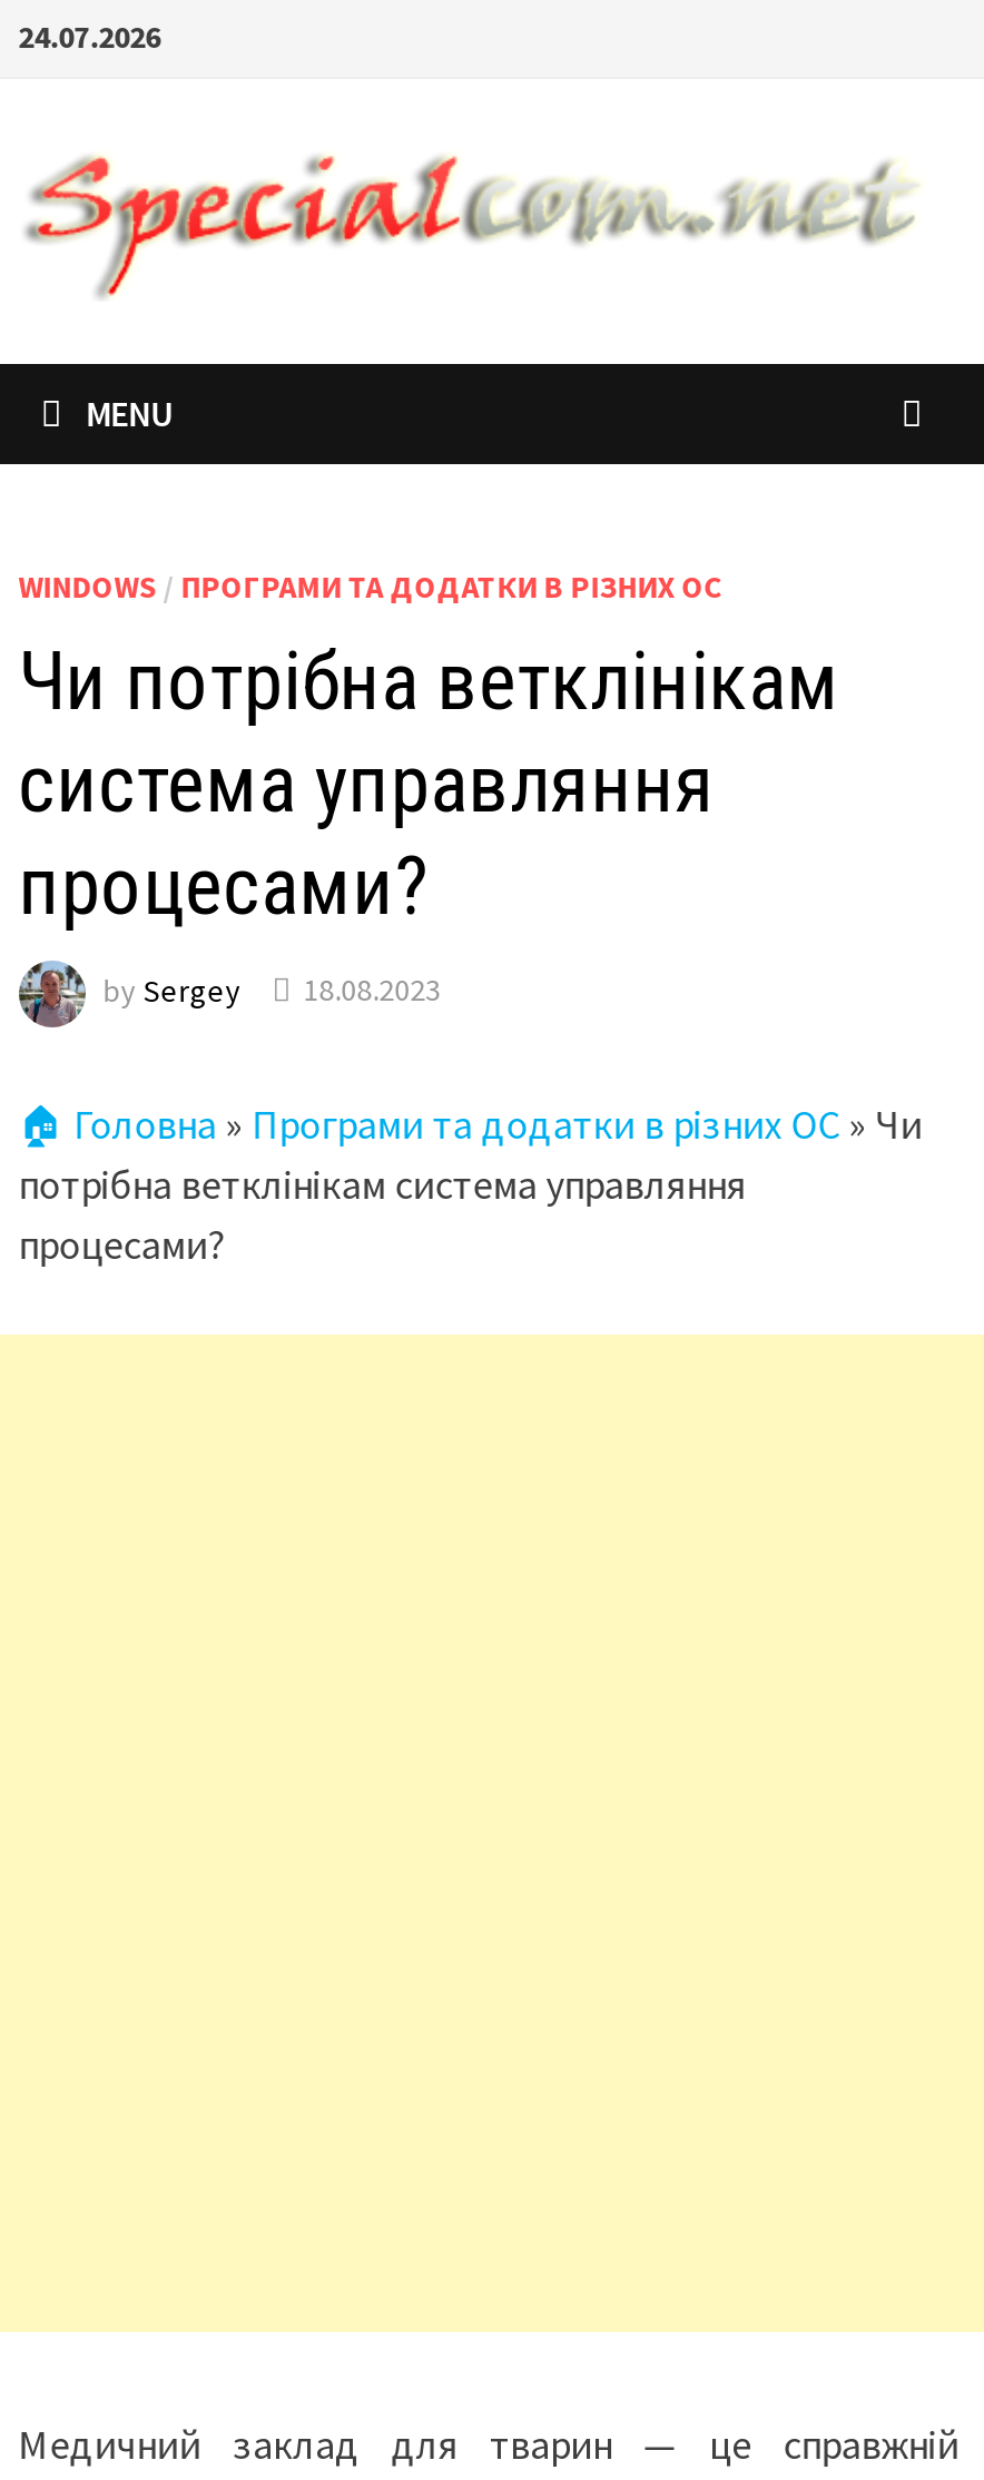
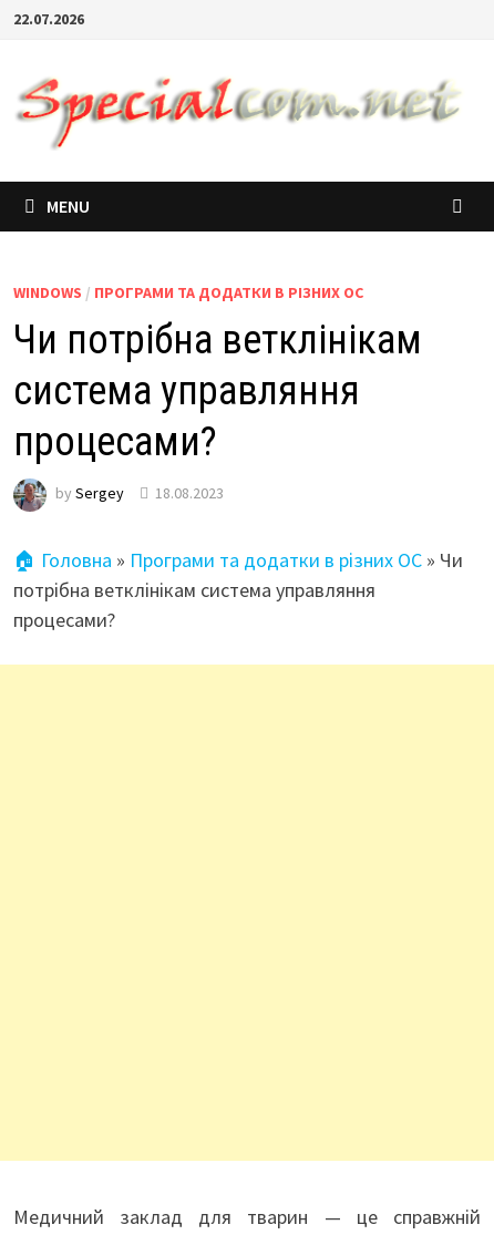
- 24.07.2026
+ 22.07.2026
